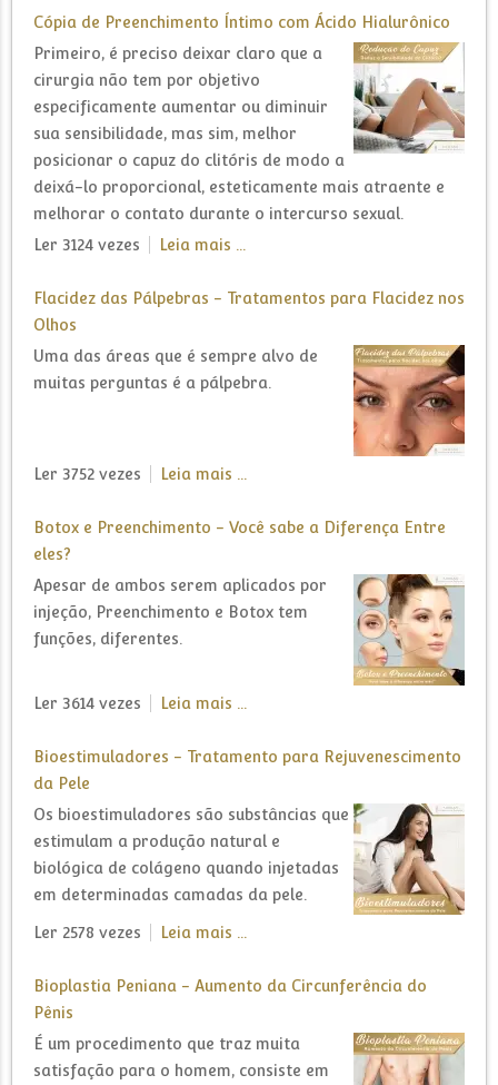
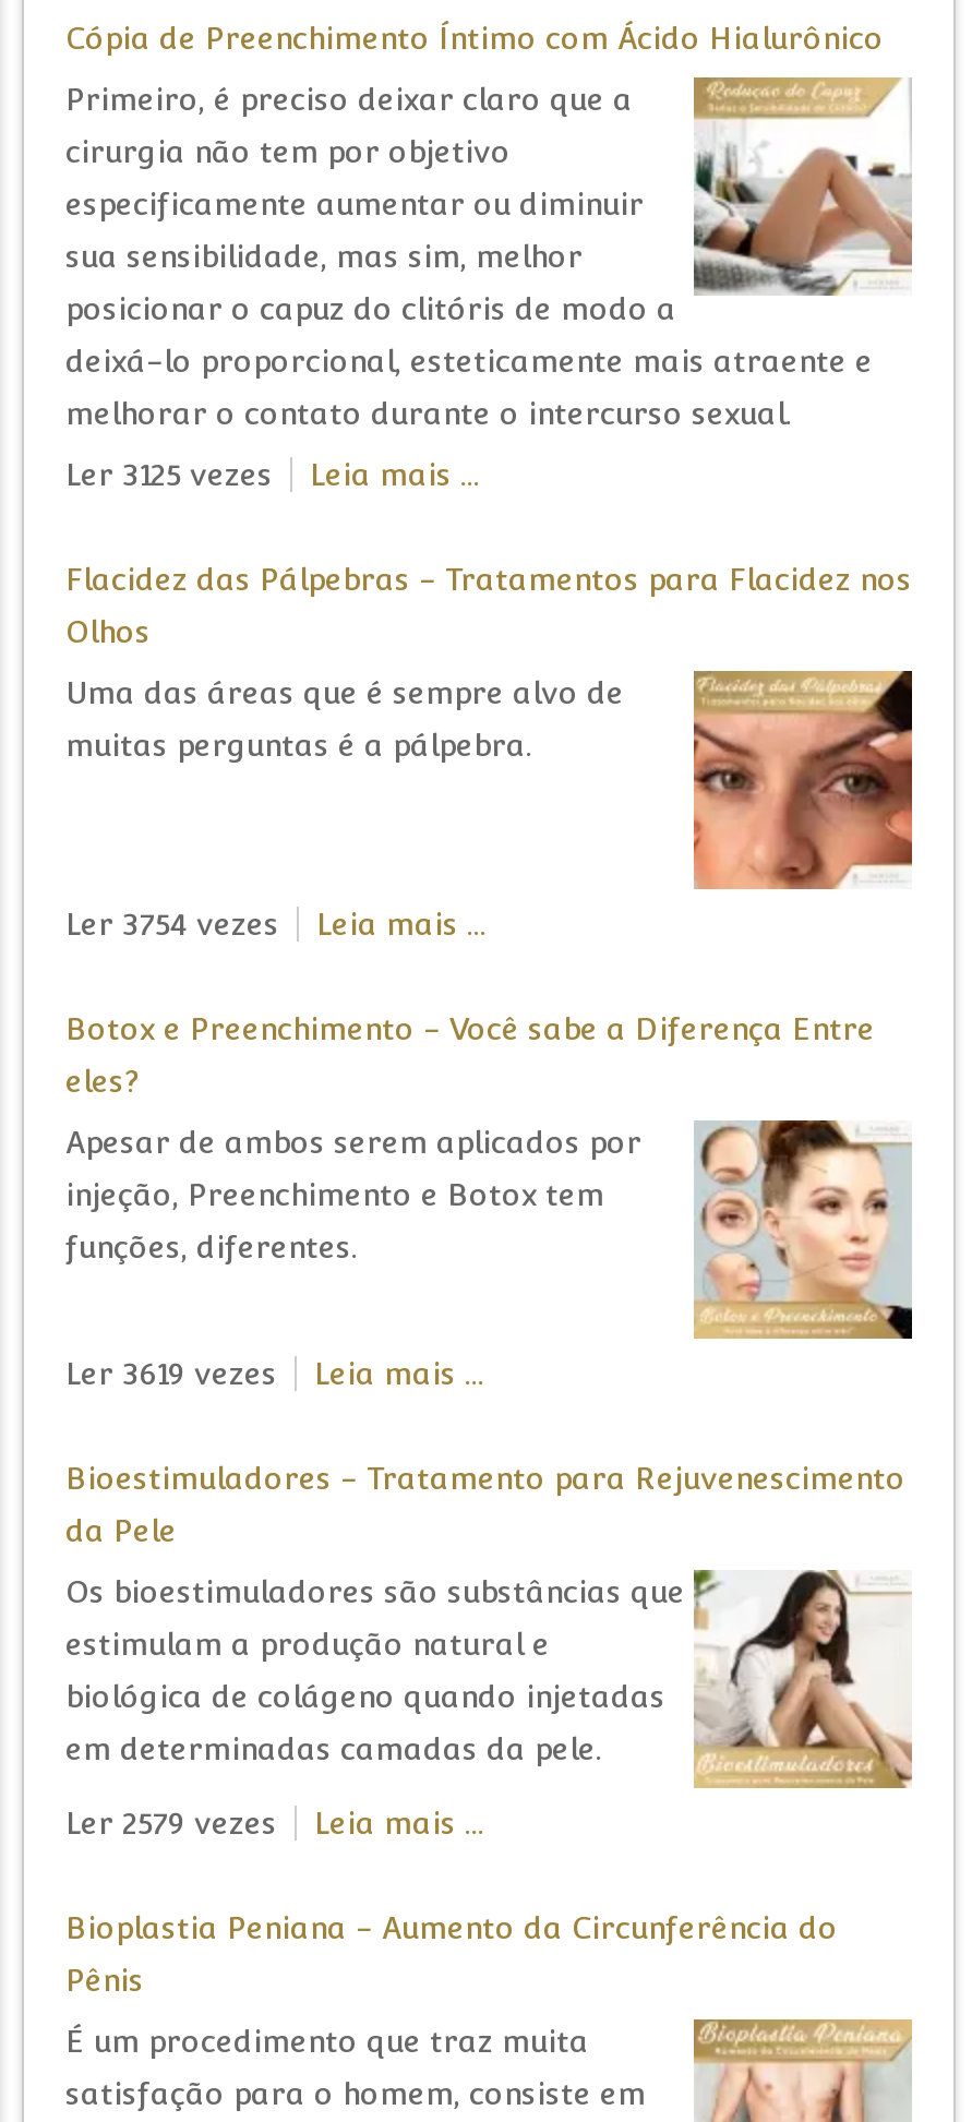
- Ler 3124 vezes Leia mais ...
+ Ler 3125 vezes Leia mais ...

- Ler 3752 vezes Leia mais ...
+ Ler 3754 vezes Leia mais ...

- Ler 3614 vezes Leia mais ...
+ Ler 3619 vezes Leia mais ...

- Ler 2578 vezes Leia mais ...
+ Ler 2579 vezes Leia mais ...
